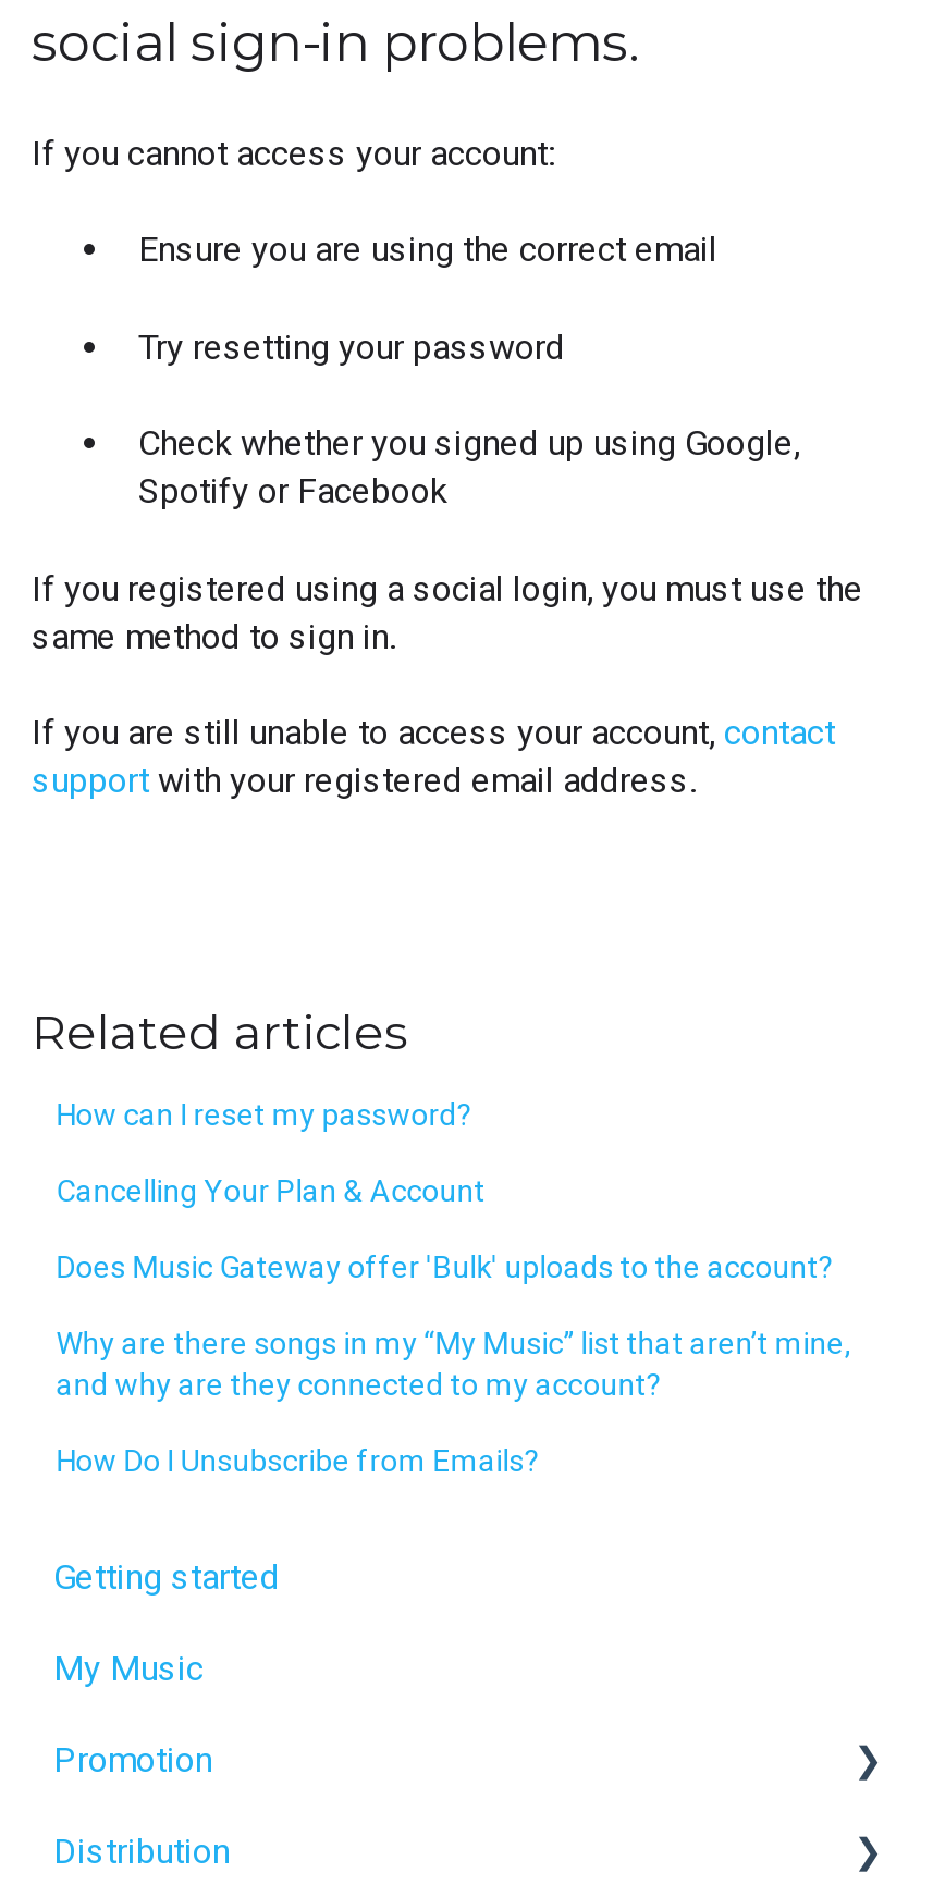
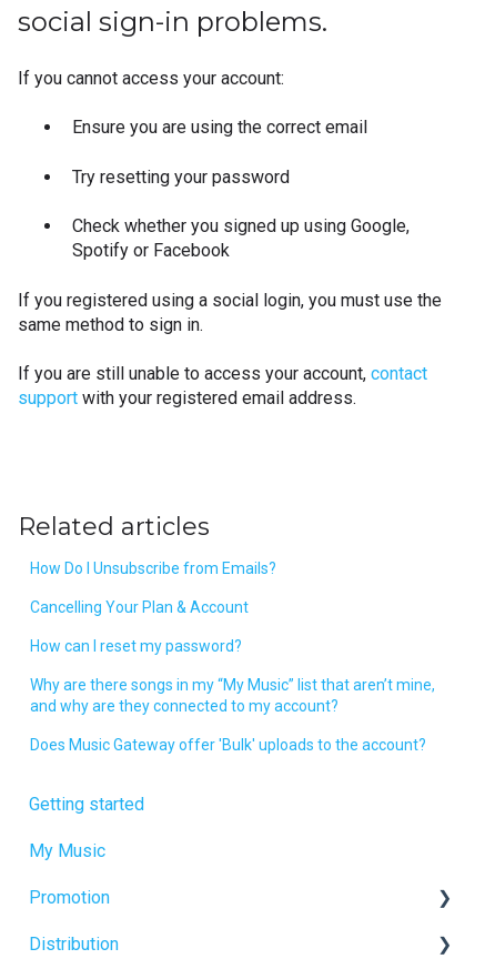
moved down: How can I reset my password?

moved down: Does Music Gateway offer 'Bulk' uploads to the account?

moved up: How Do I Unsubscribe from Emails?
